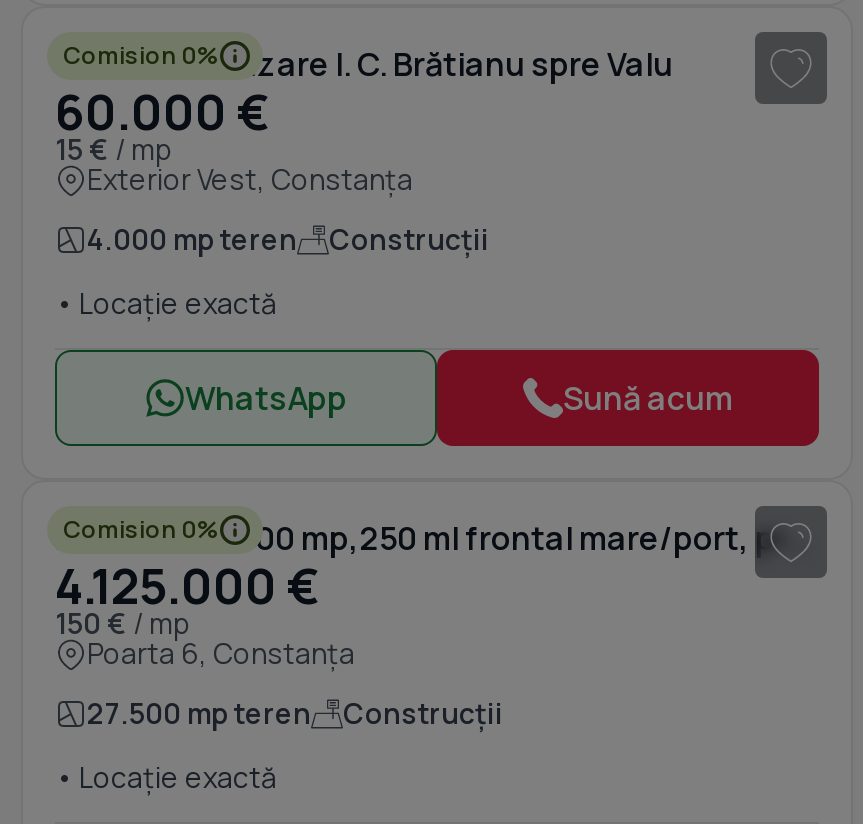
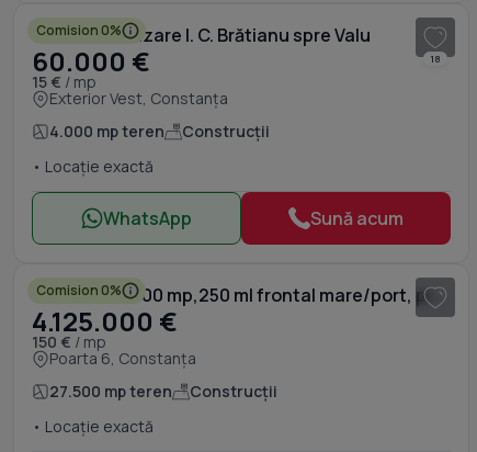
+ 18
